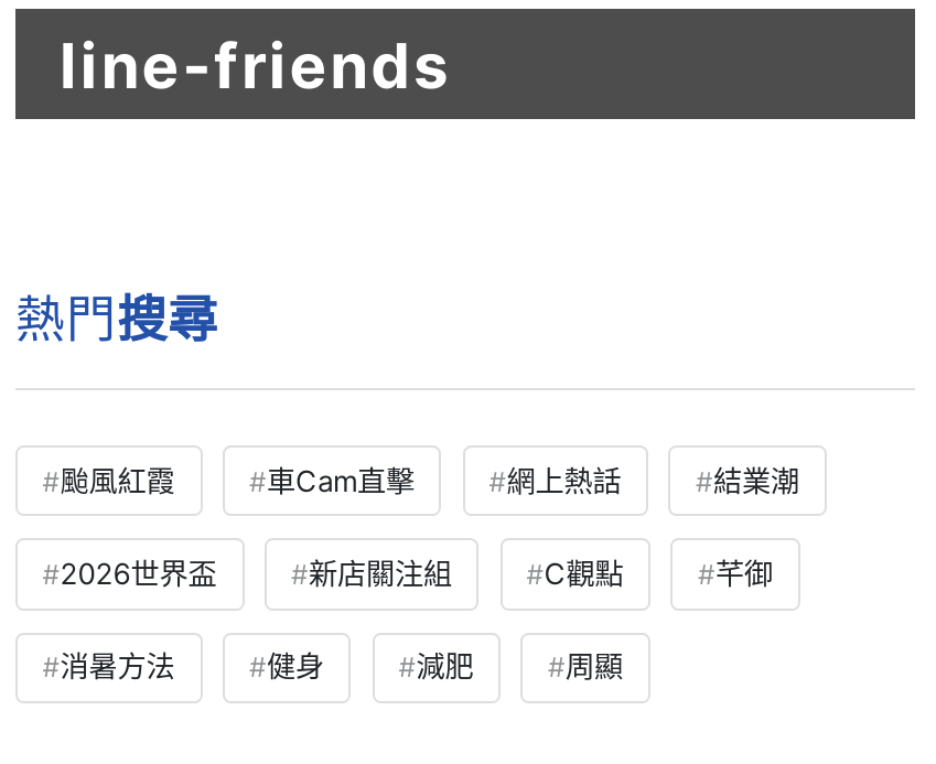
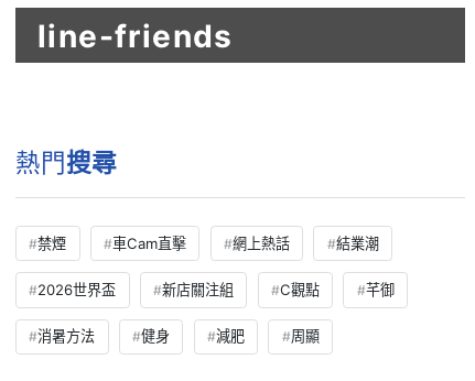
- 颱風紅霞
+ 禁煙
